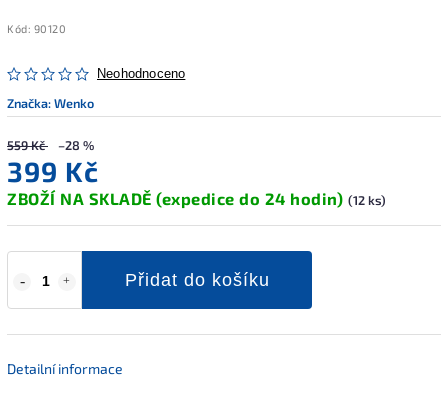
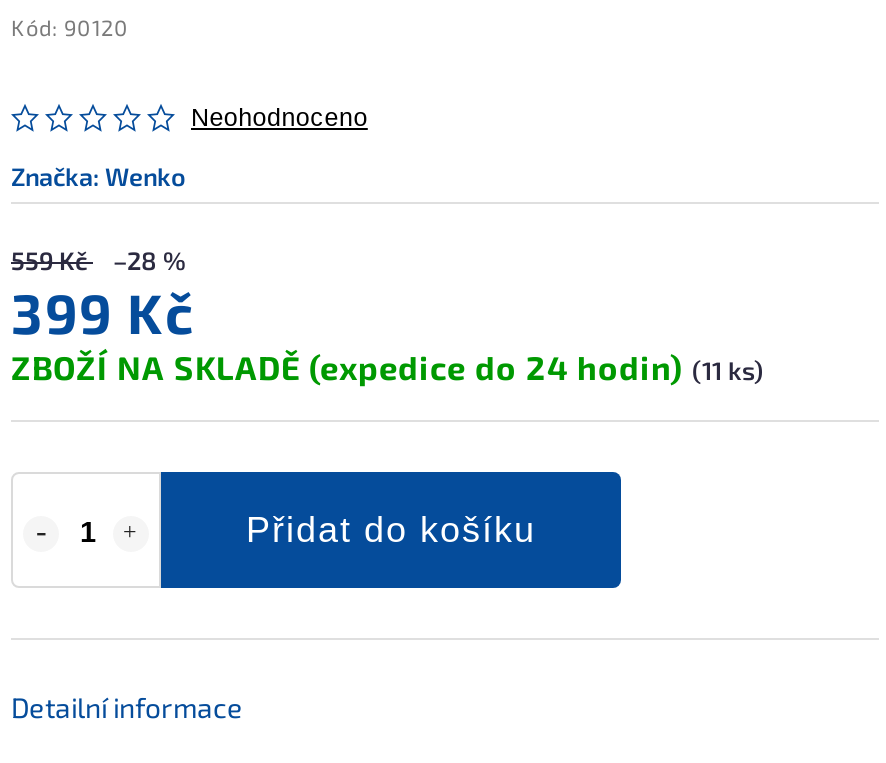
- ZBOŽÍ NA SKLADĚ (expedice do 24 hodin) (12 ks)
+ ZBOŽÍ NA SKLADĚ (expedice do 24 hodin) (11 ks)
